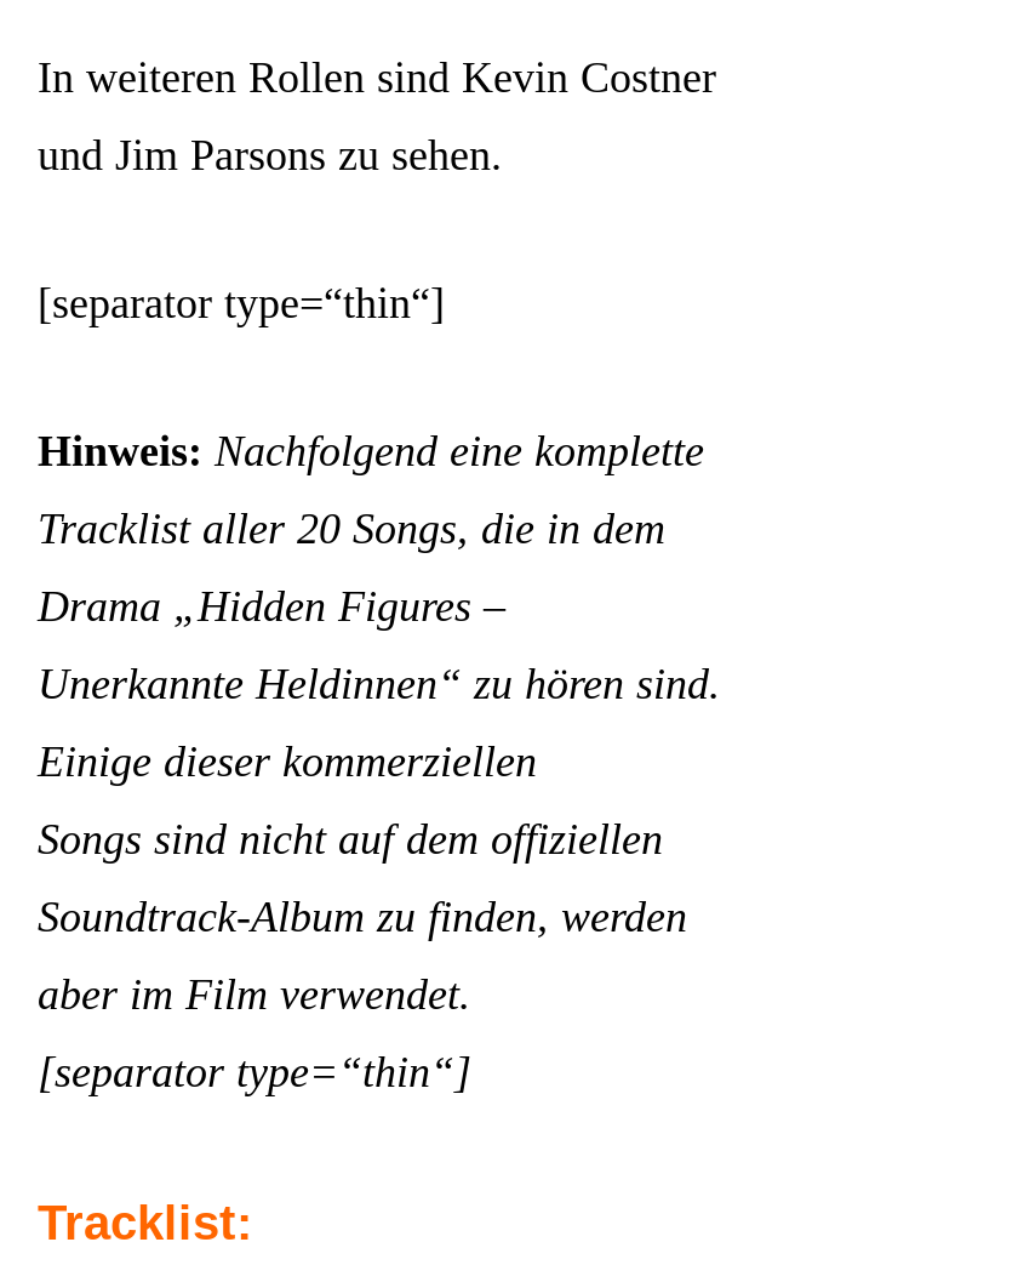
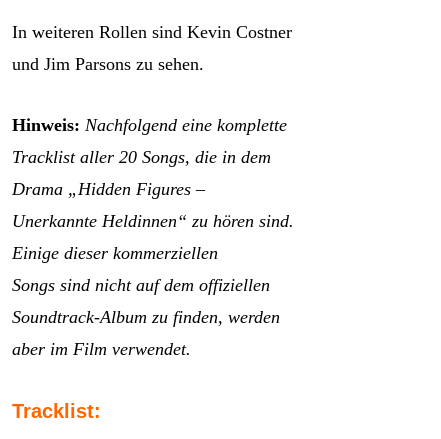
- [separator type=“thin“]

- [separator type=“thin“]
